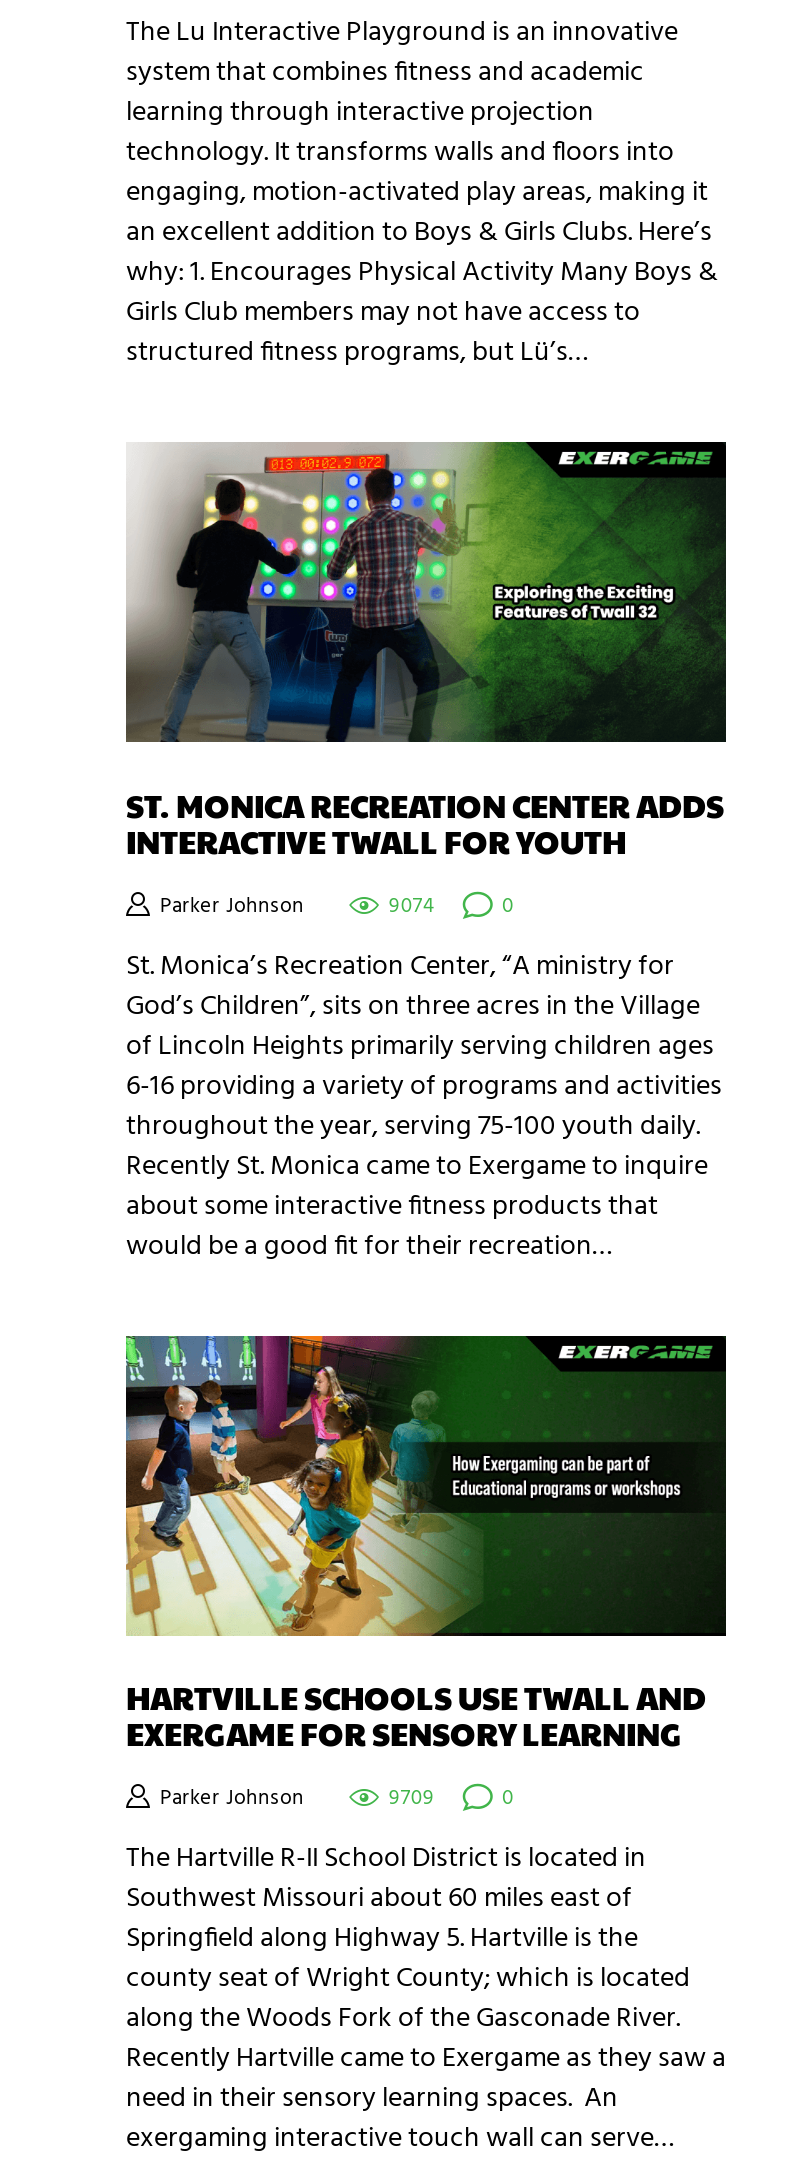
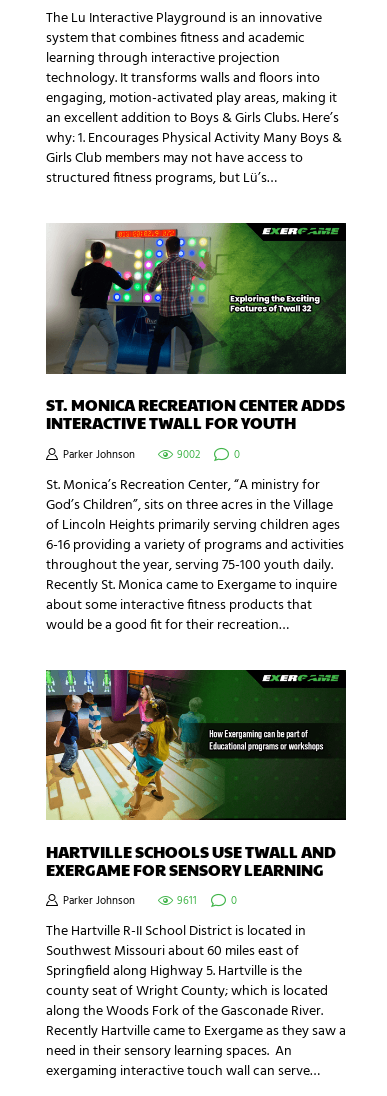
- 9074 0
+ 9002 0

- 9709 0
+ 9611 0
